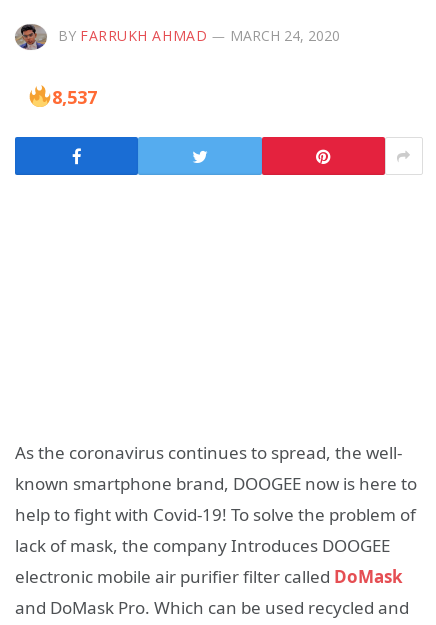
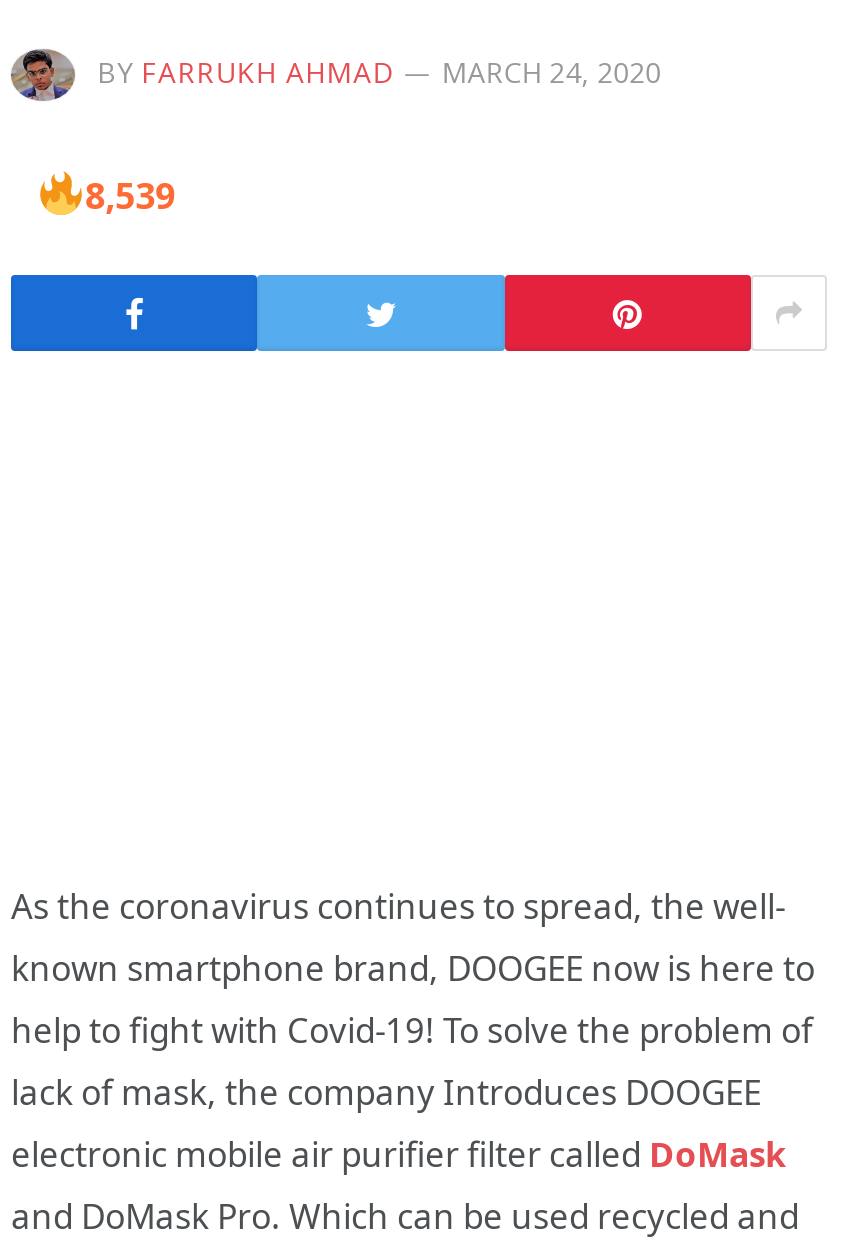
- 8,537
+ 8,539
